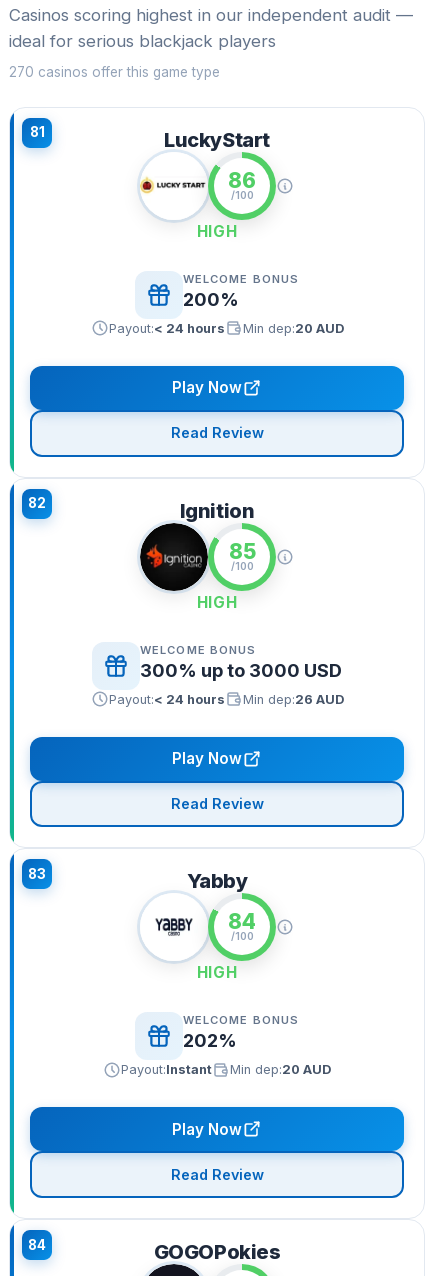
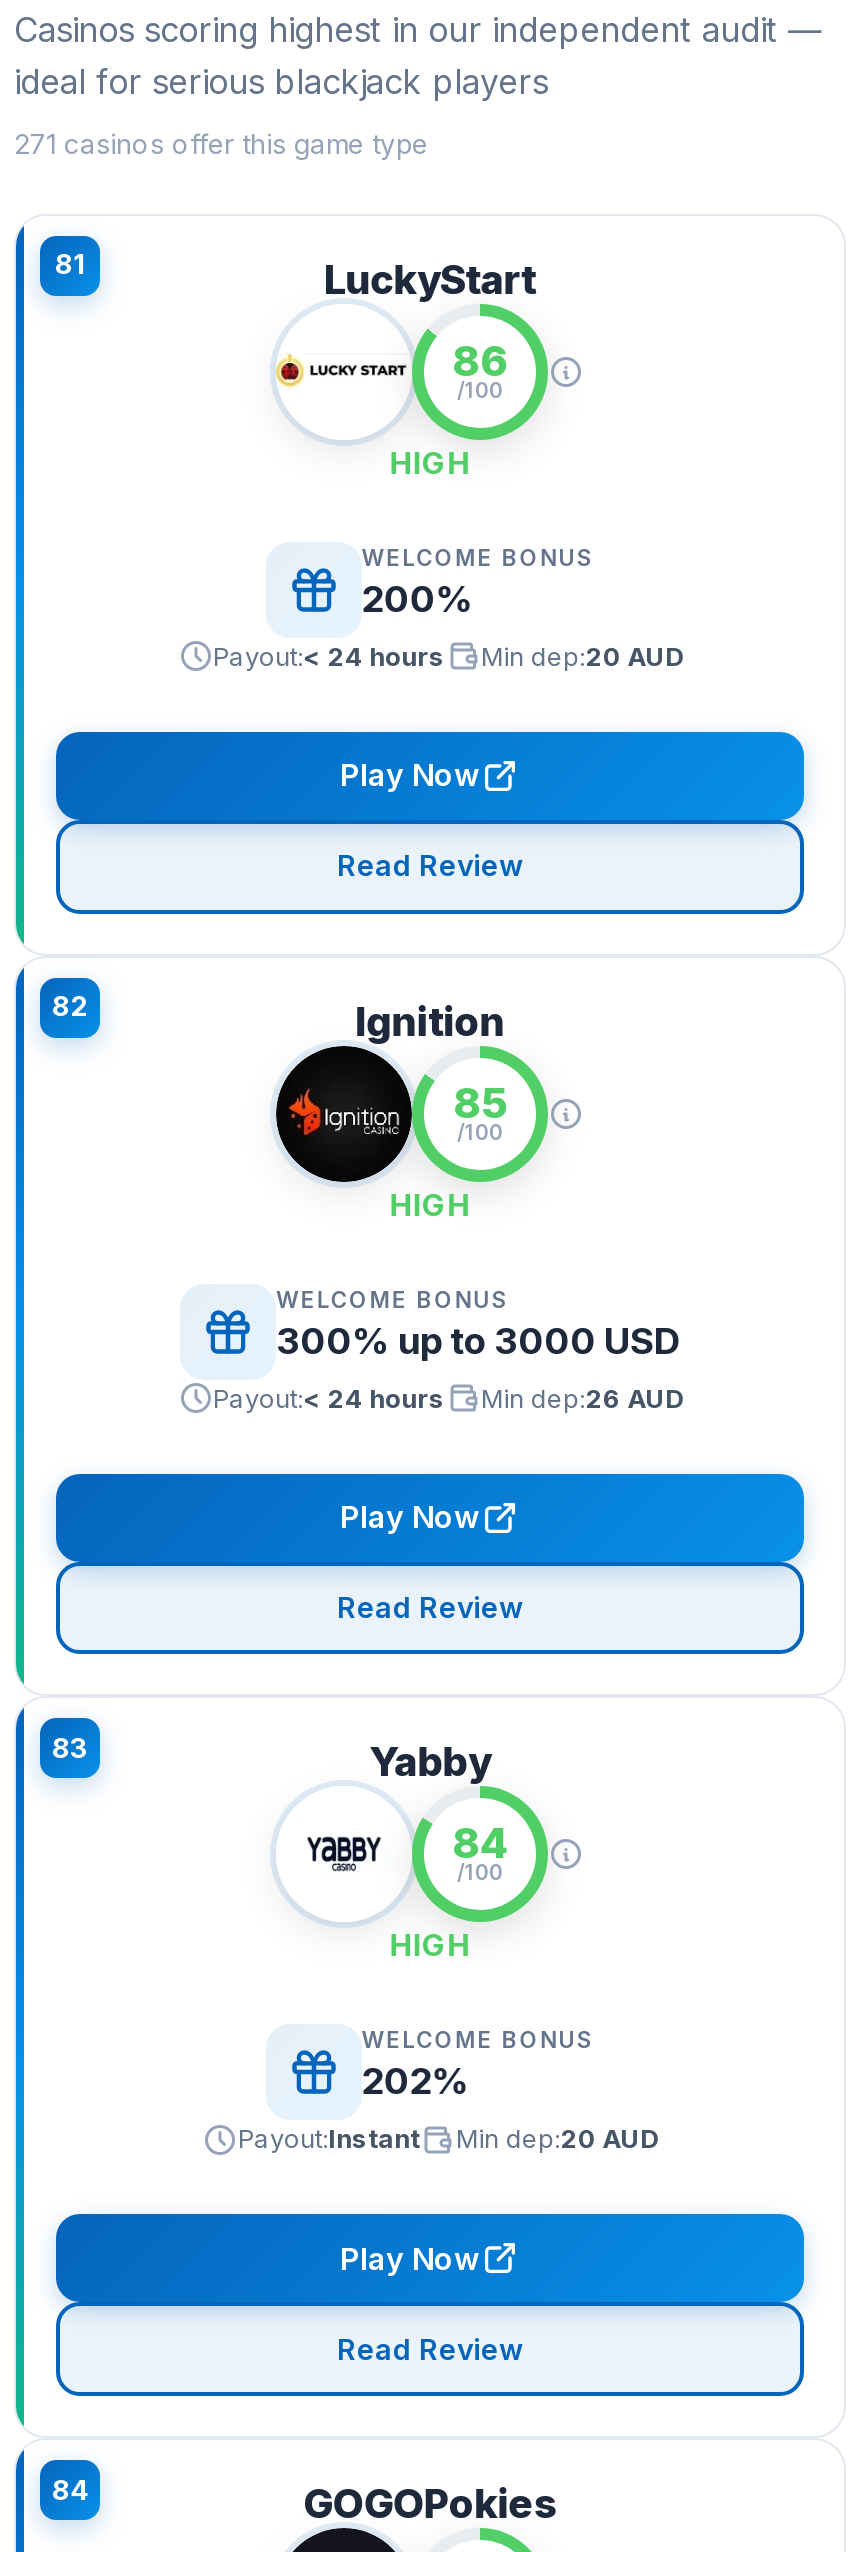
- 270 casinos offer this game type
+ 271 casinos offer this game type
